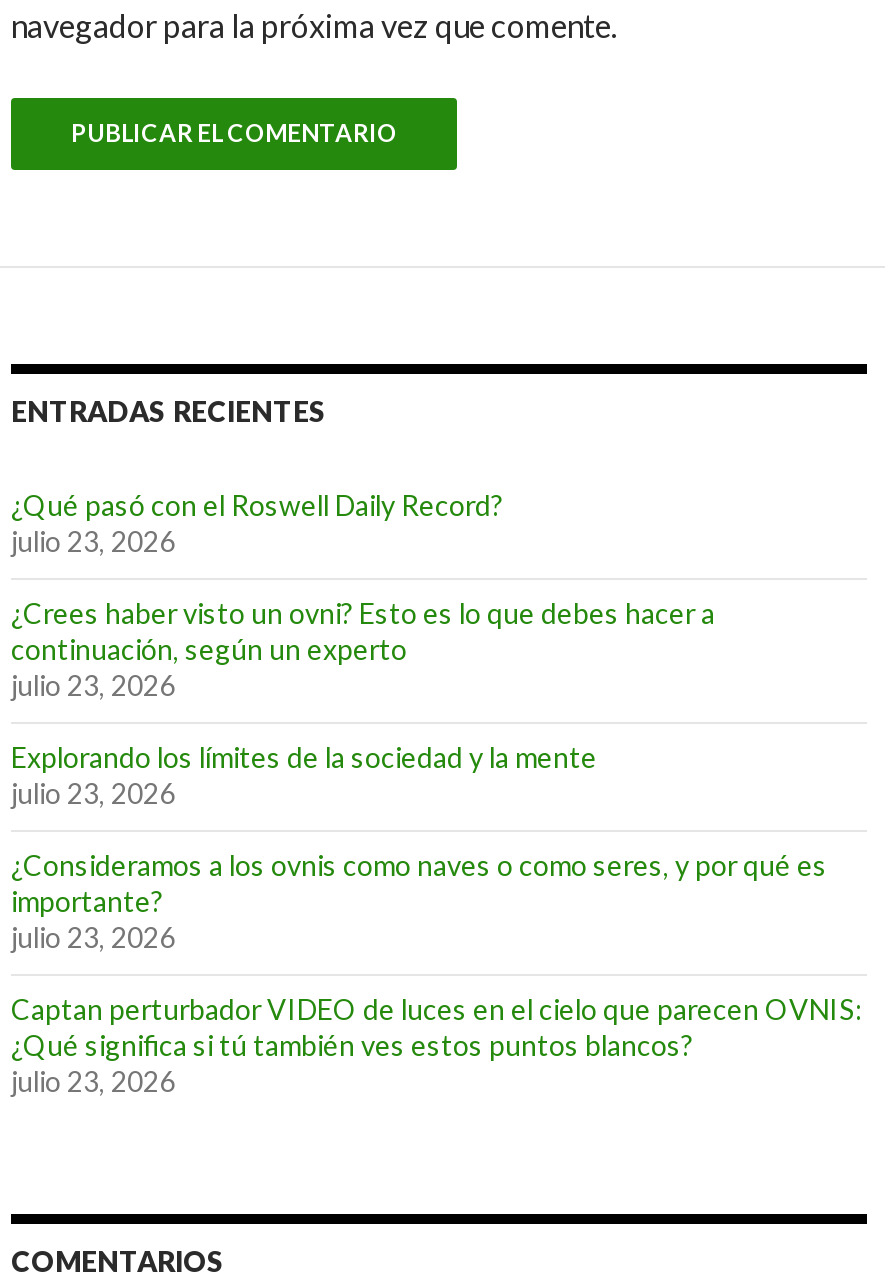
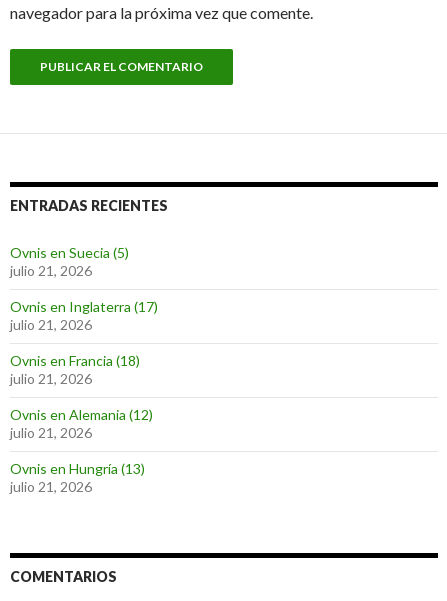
- ¿Qué pasó con el Roswell Daily Record?
- julio 23, 2026
+ Ovnis en Suecia (5)
+ julio 21, 2026

- ¿Crees haber visto un ovni? Esto es lo que debes hacer a
- continuación, según un experto
- julio 23, 2026
+ Ovnis en Inglaterra (17)
+ julio 21, 2026

- Explorando los límites de la sociedad y la mente
- julio 23, 2026
+ Ovnis en Francia (18)
+ julio 21, 2026

- ¿Consideramos a los ovnis como naves o como seres, y por qué es
- importante?
- julio 23, 2026
+ Ovnis en Alemania (12)
+ julio 21, 2026

- Captan perturbador VIDEO de luces en el cielo que parecen OVNIS:
- ¿Qué significa si tú también ves estos puntos blancos?
- julio 23, 2026
+ Ovnis en Hungría (13)
+ julio 21, 2026
